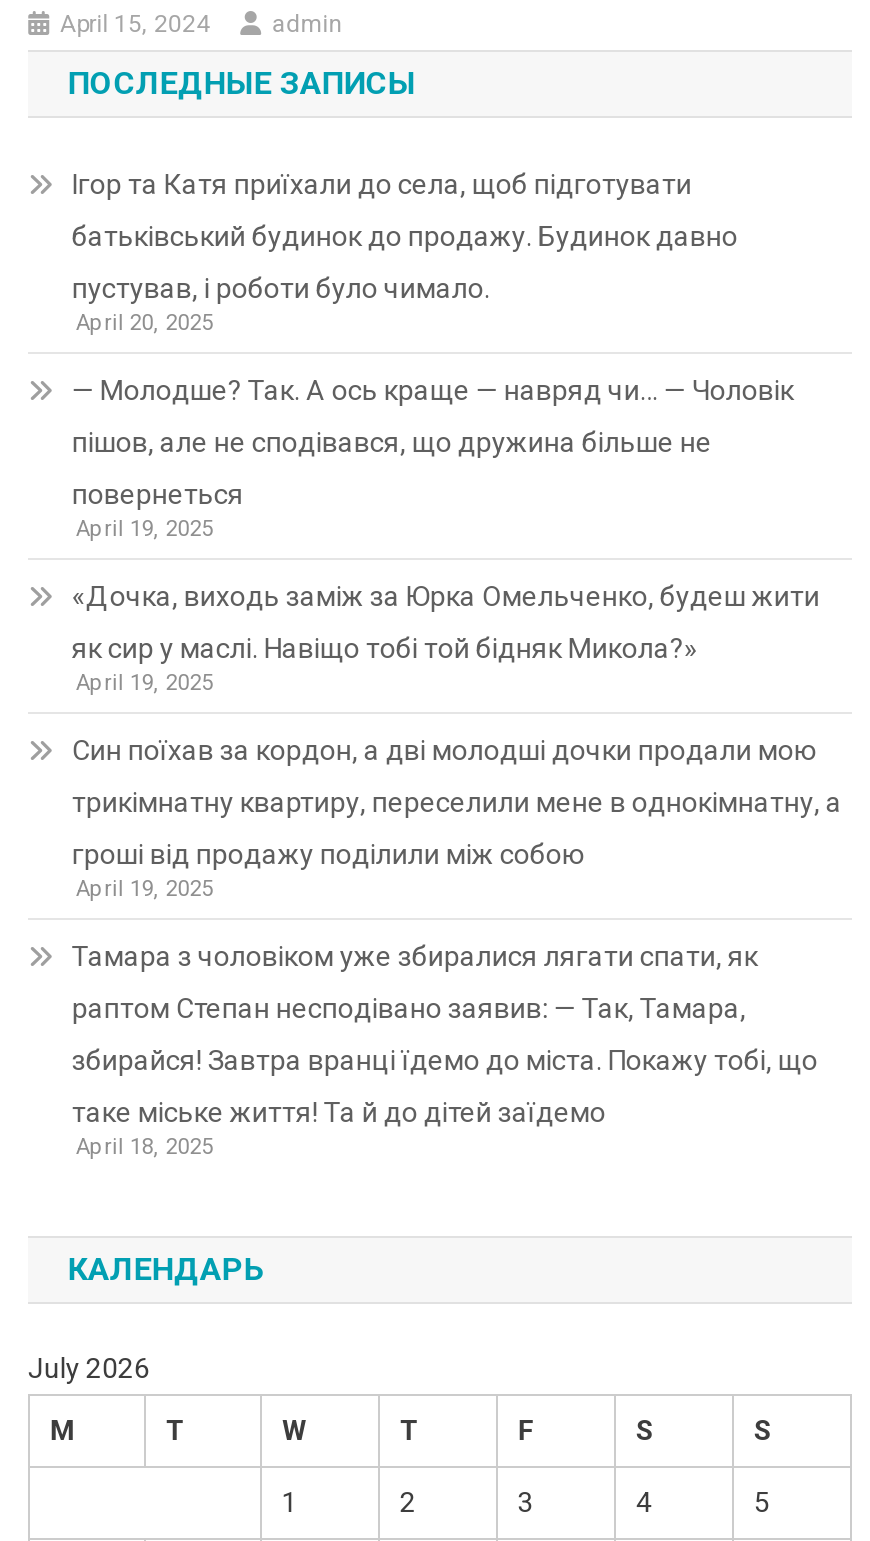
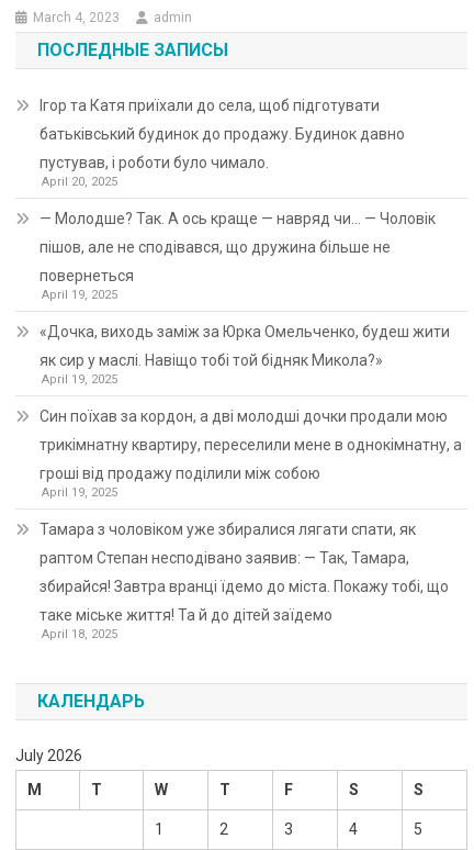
- April 15, 2024
+ March 4, 2023
